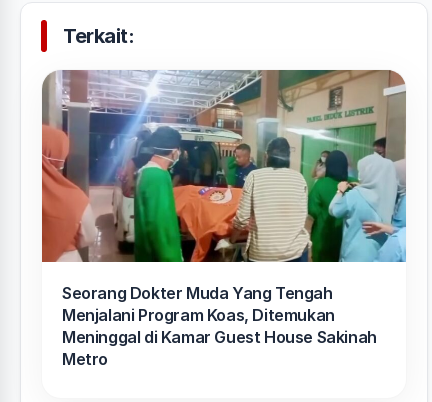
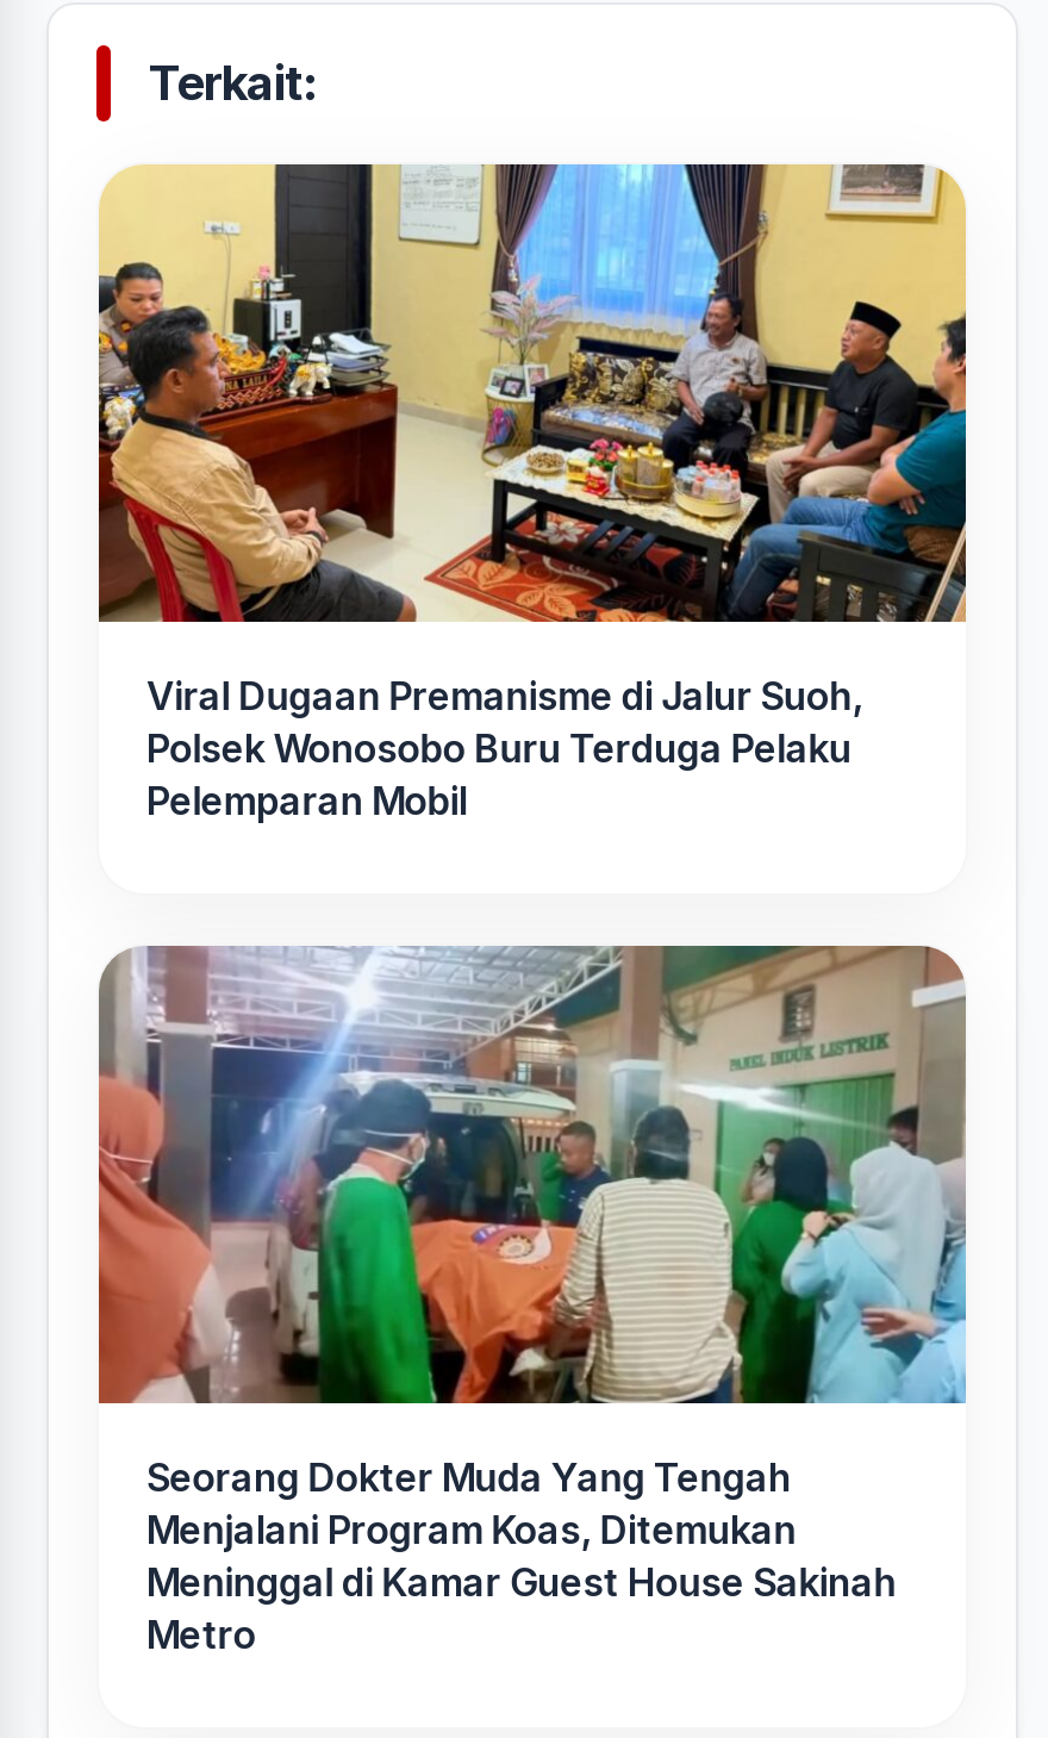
+ [image]
+ Viral Dugaan Premanisme di Jalur Suoh,
+ Polsek Wonosobo Buru Terduga Pelaku
+ Pelemparan Mobil
